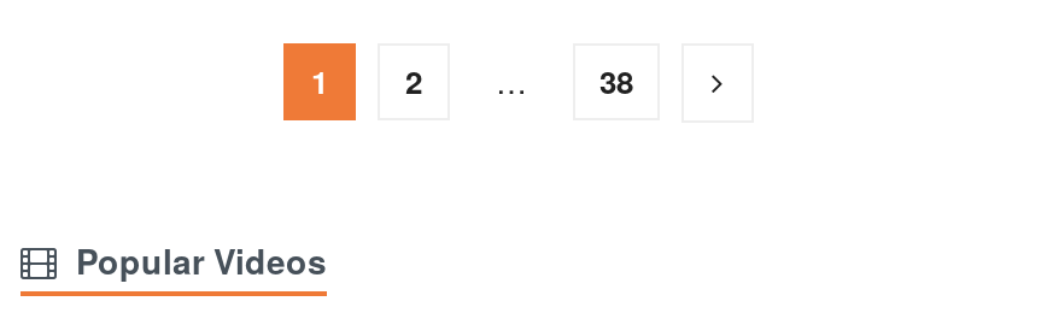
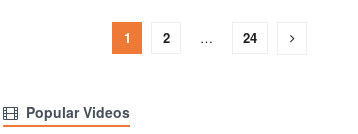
- 38
+ 24
